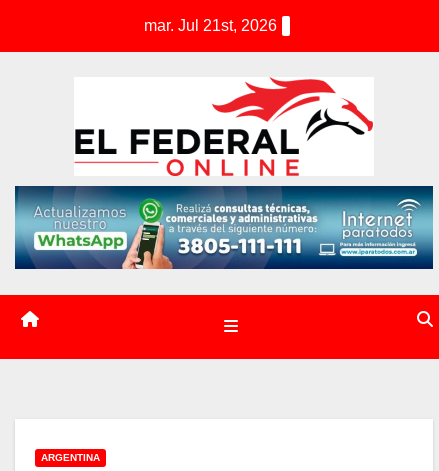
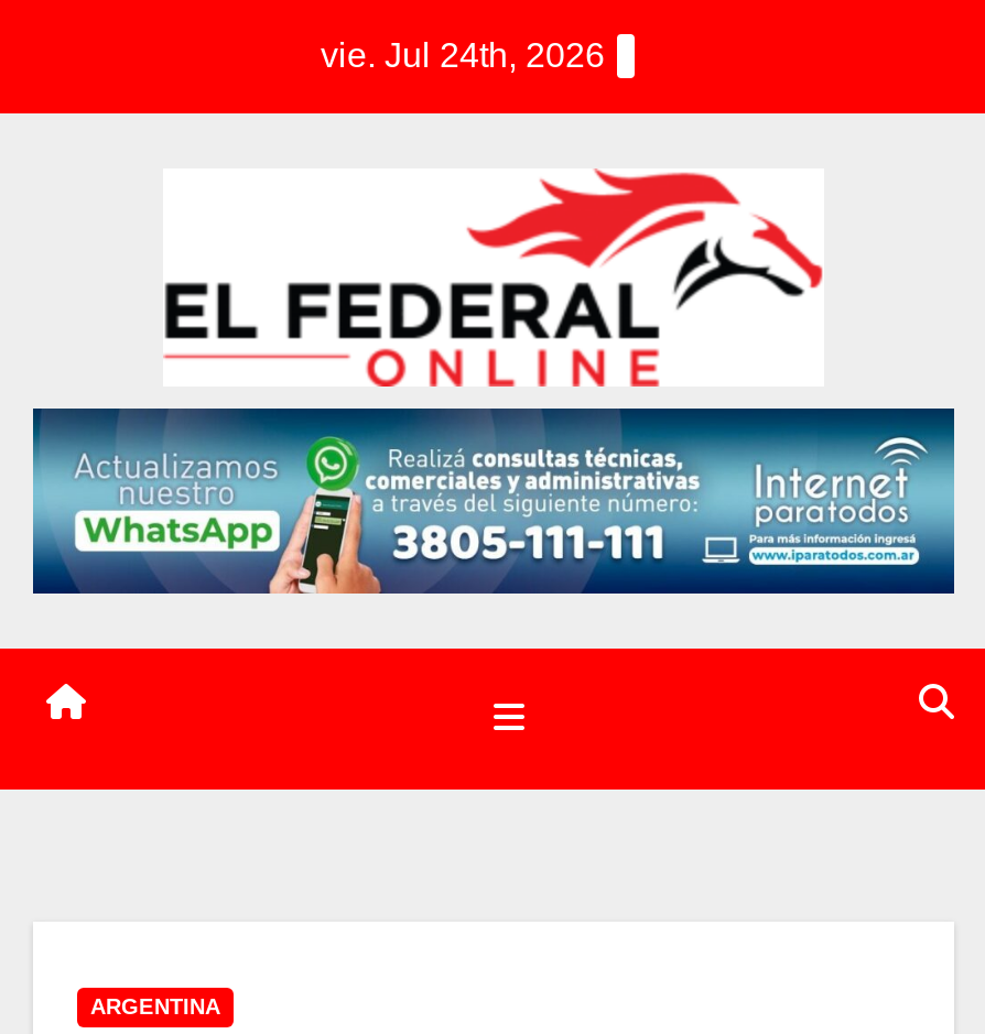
- mar. Jul 21st, 2026
+ vie. Jul 24th, 2026
